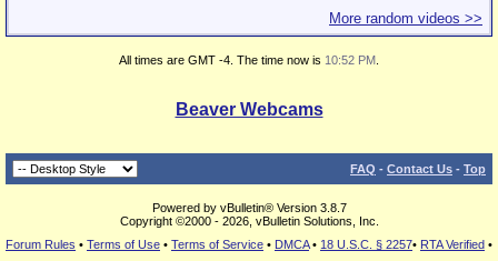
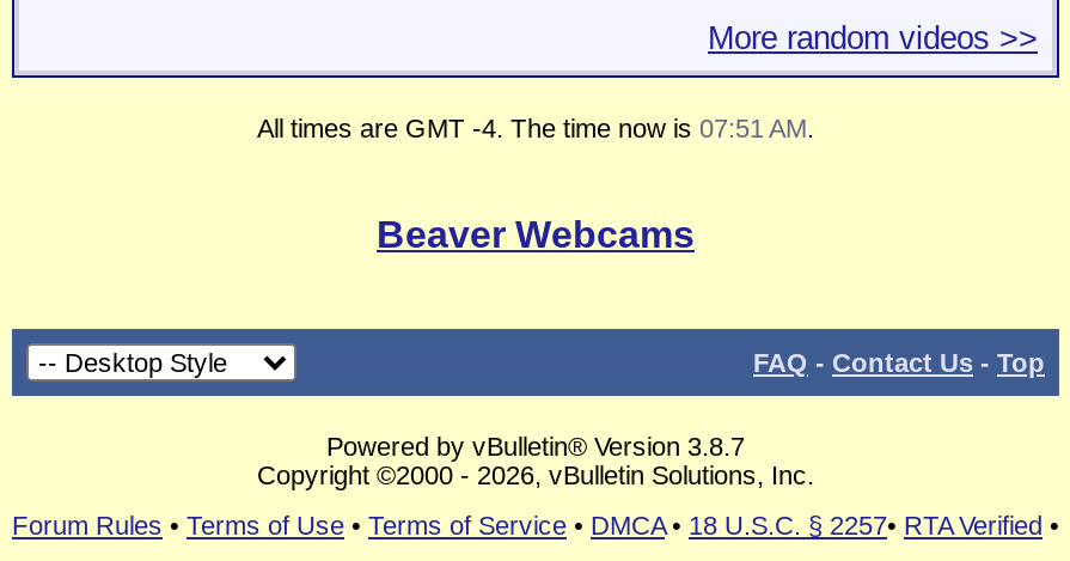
- All times are GMT -4. The time now is 10:52 PM.
+ All times are GMT -4. The time now is 07:51 AM.
